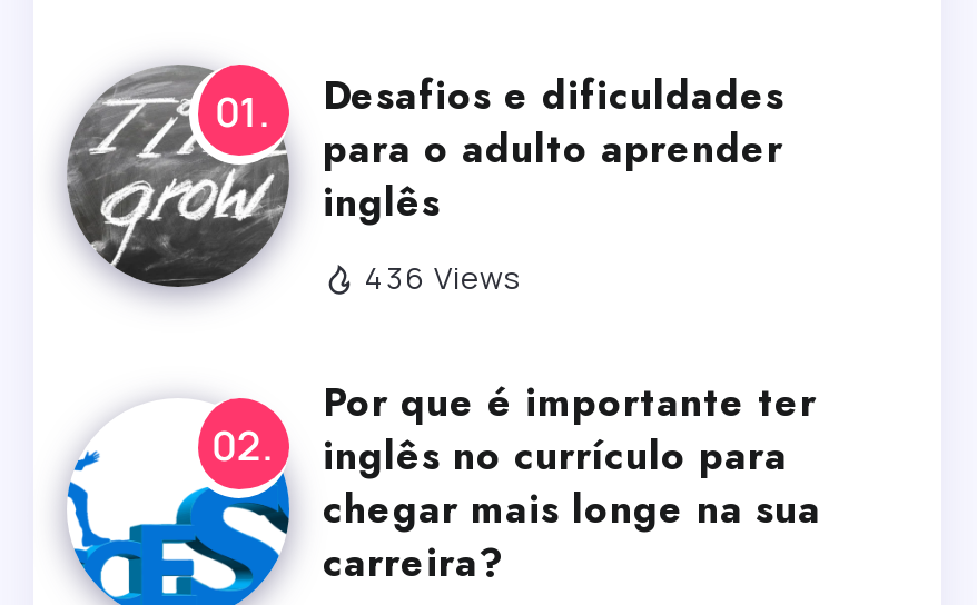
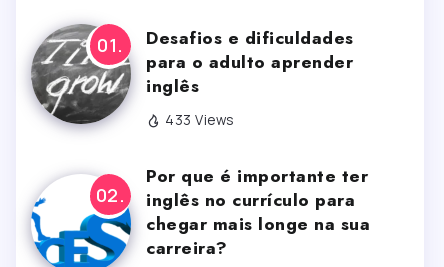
- 436 Views
+ 433 Views
